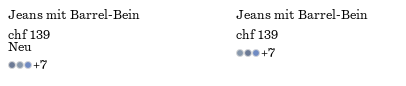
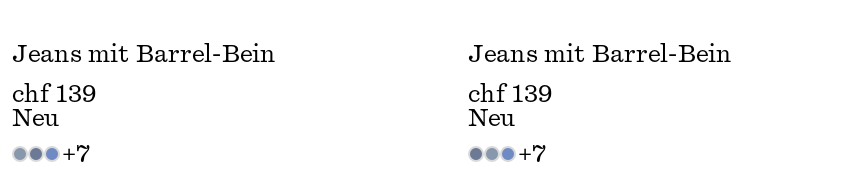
+ Neu
